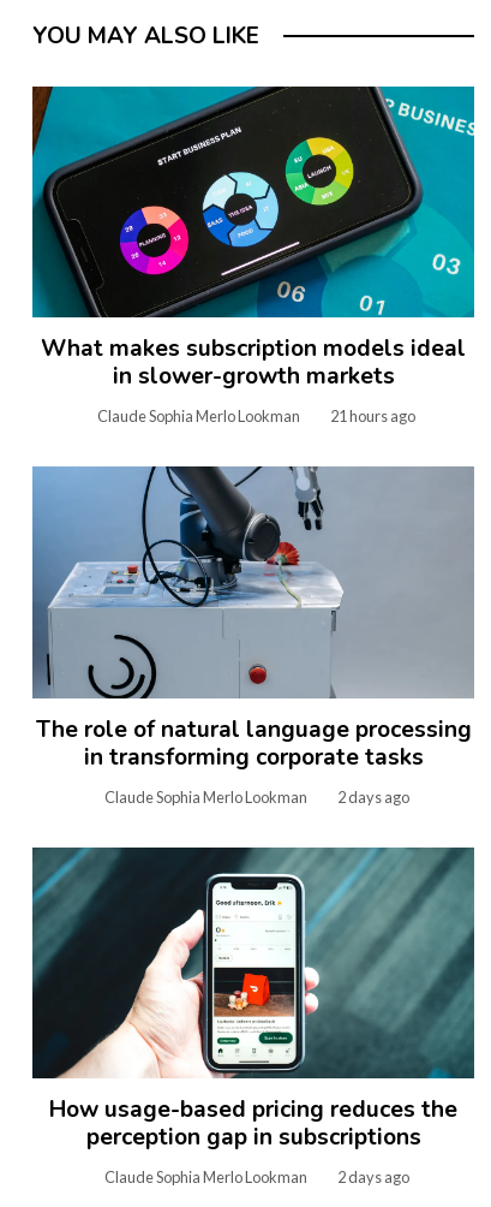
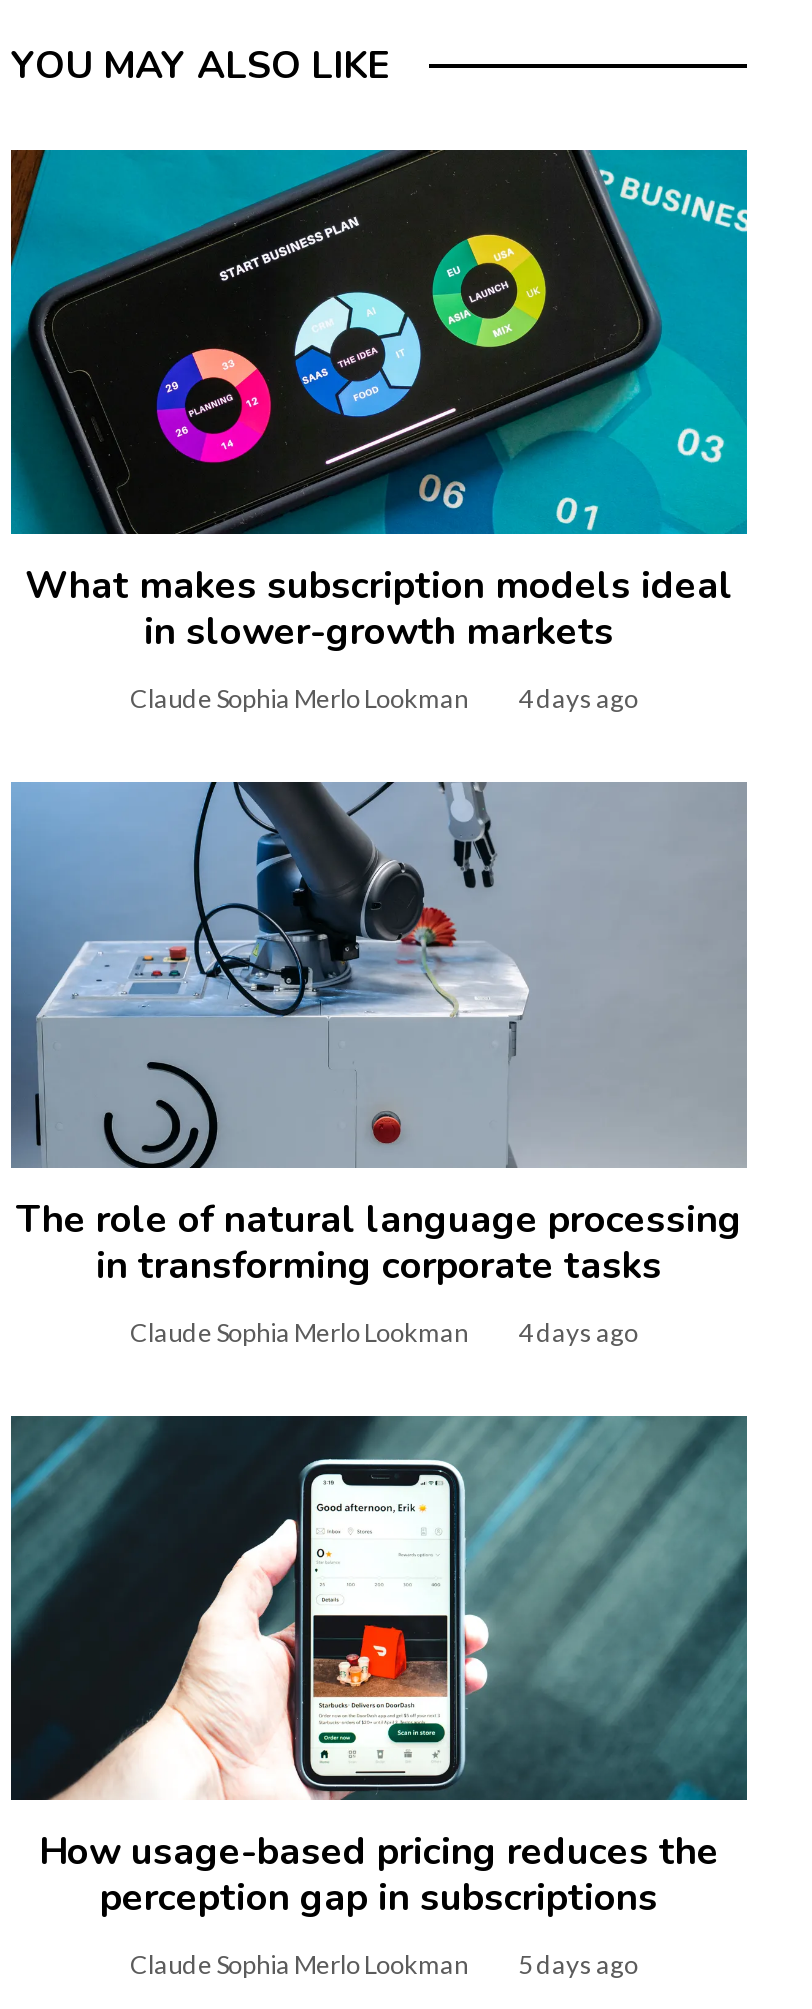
- Claude Sophia Merlo Lookman 21 hours ago
+ Claude Sophia Merlo Lookman 4 days ago

- Claude Sophia Merlo Lookman 2 days ago
+ Claude Sophia Merlo Lookman 4 days ago

- Claude Sophia Merlo Lookman 2 days ago
+ Claude Sophia Merlo Lookman 5 days ago
